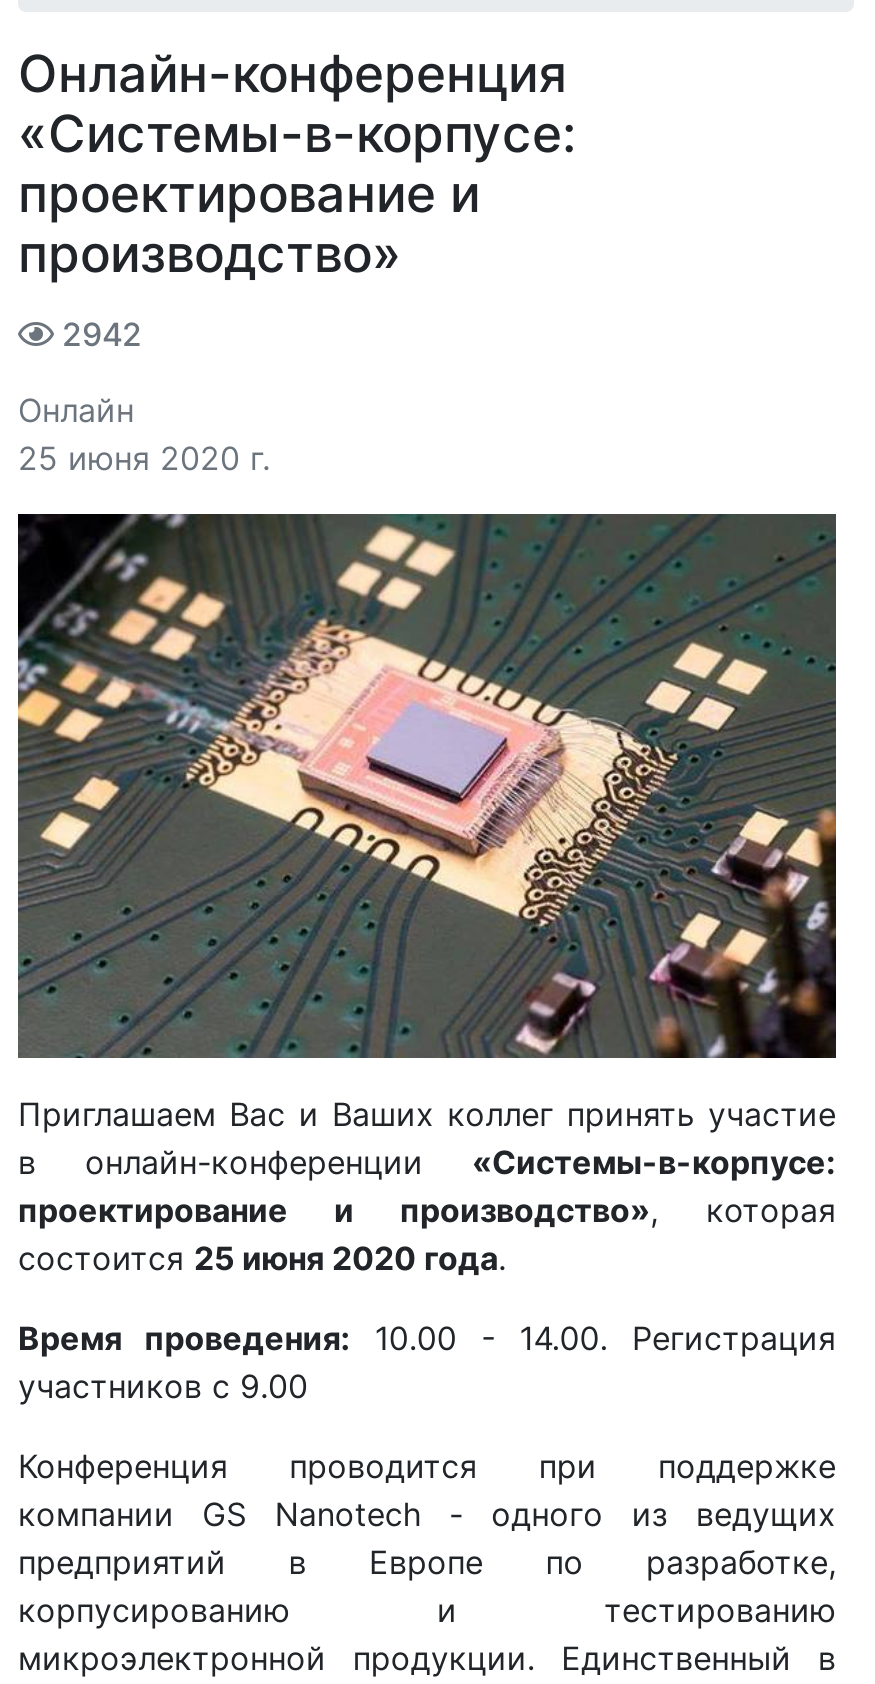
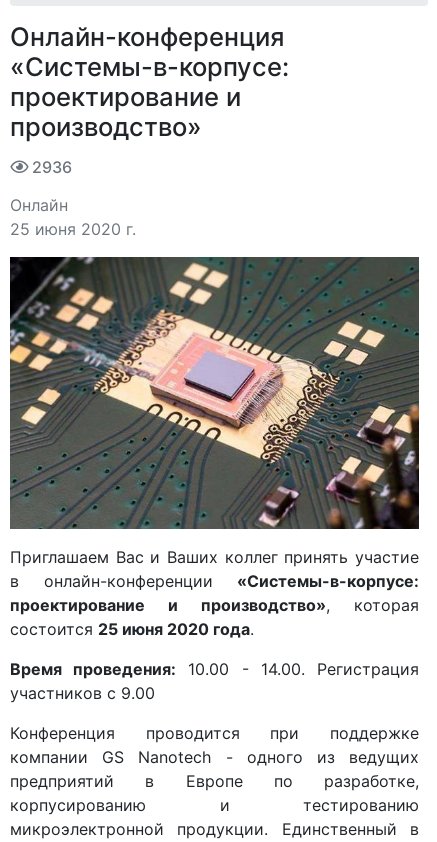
- 2942
+ 2936
